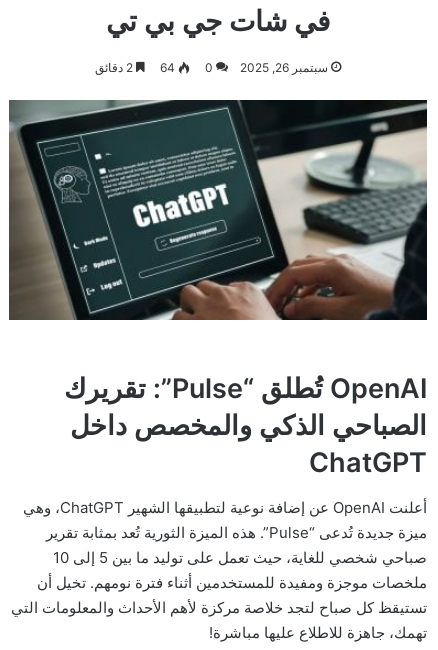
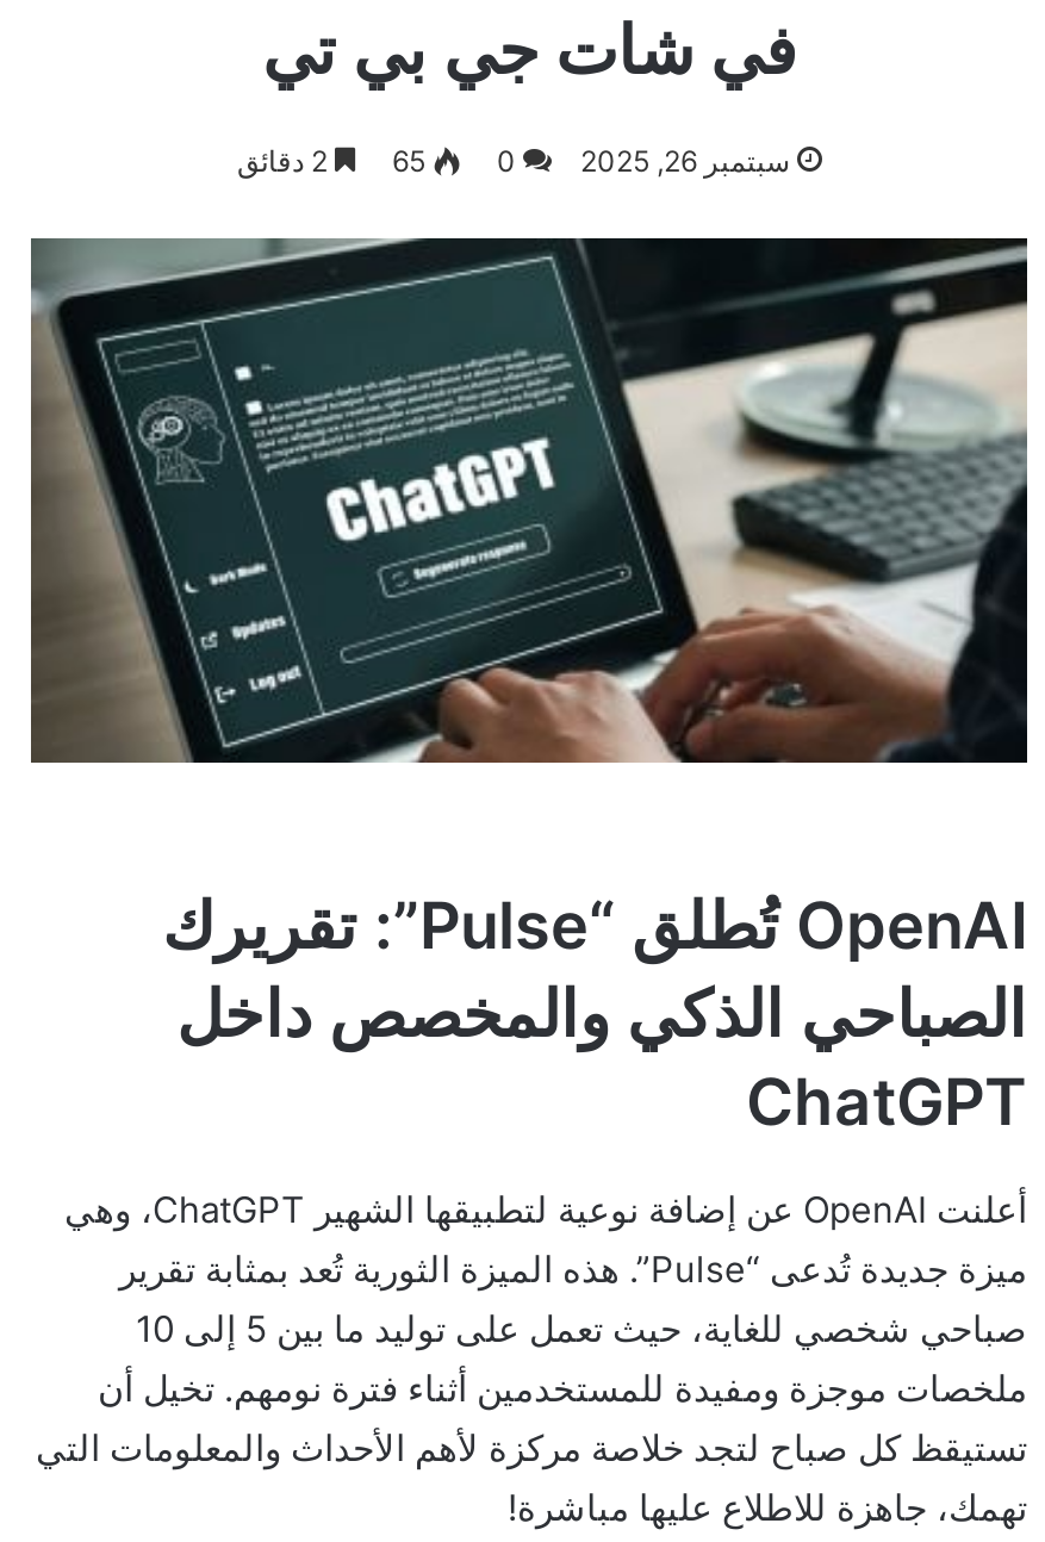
- 64
+ 65
